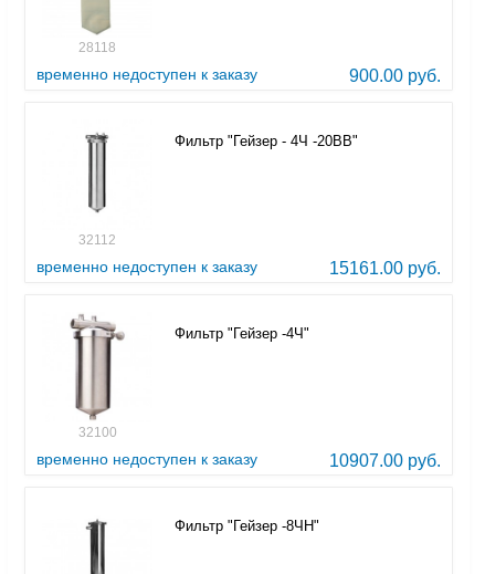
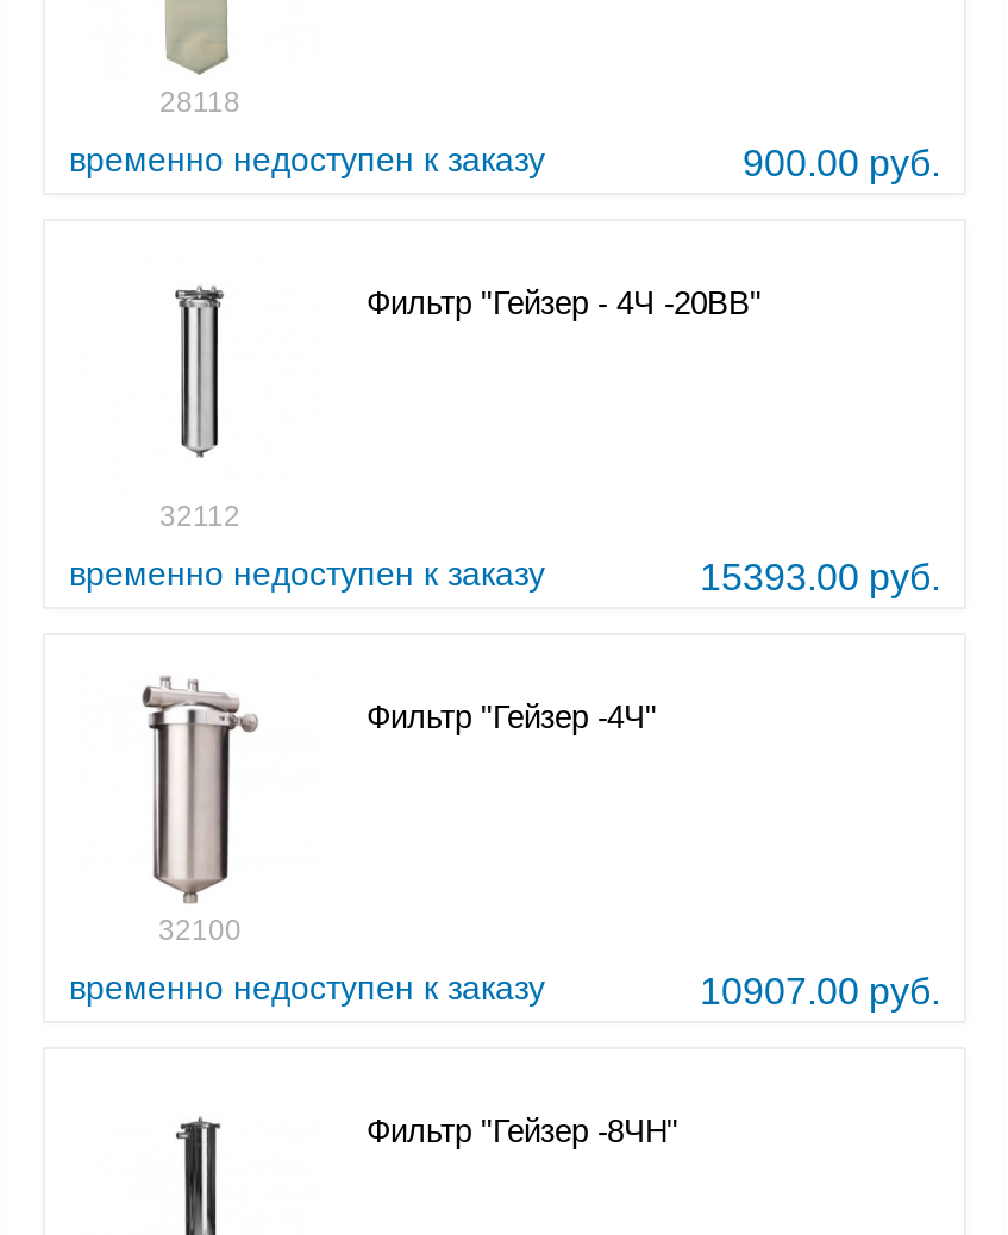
- 15161.00 руб.
+ 15393.00 руб.
